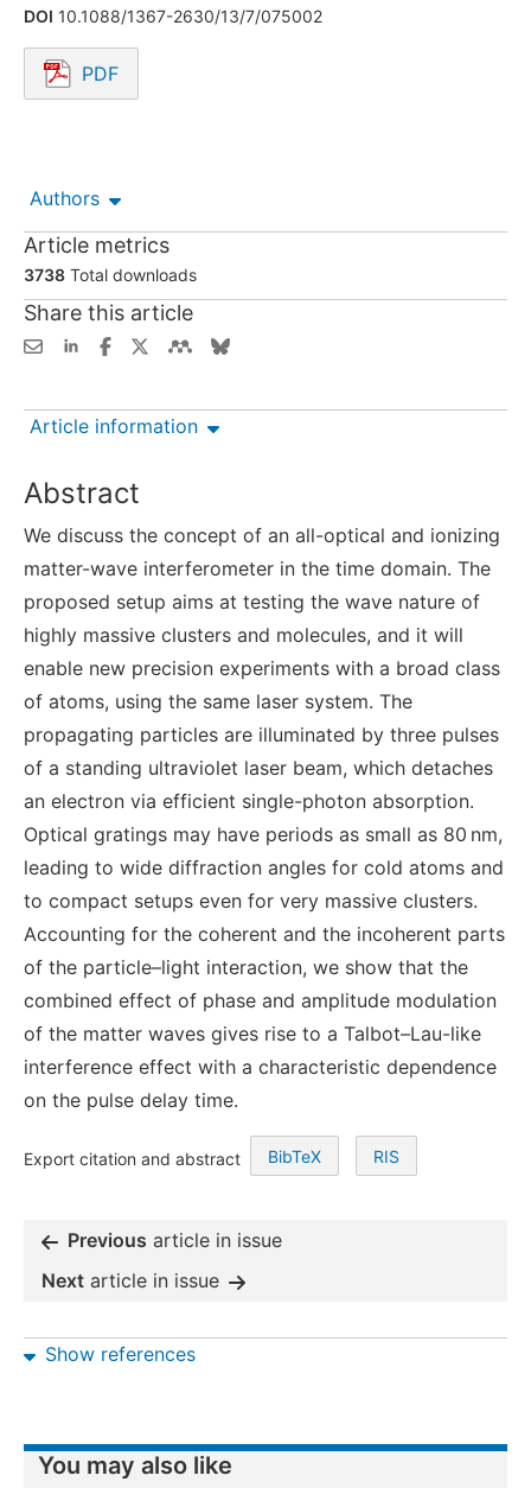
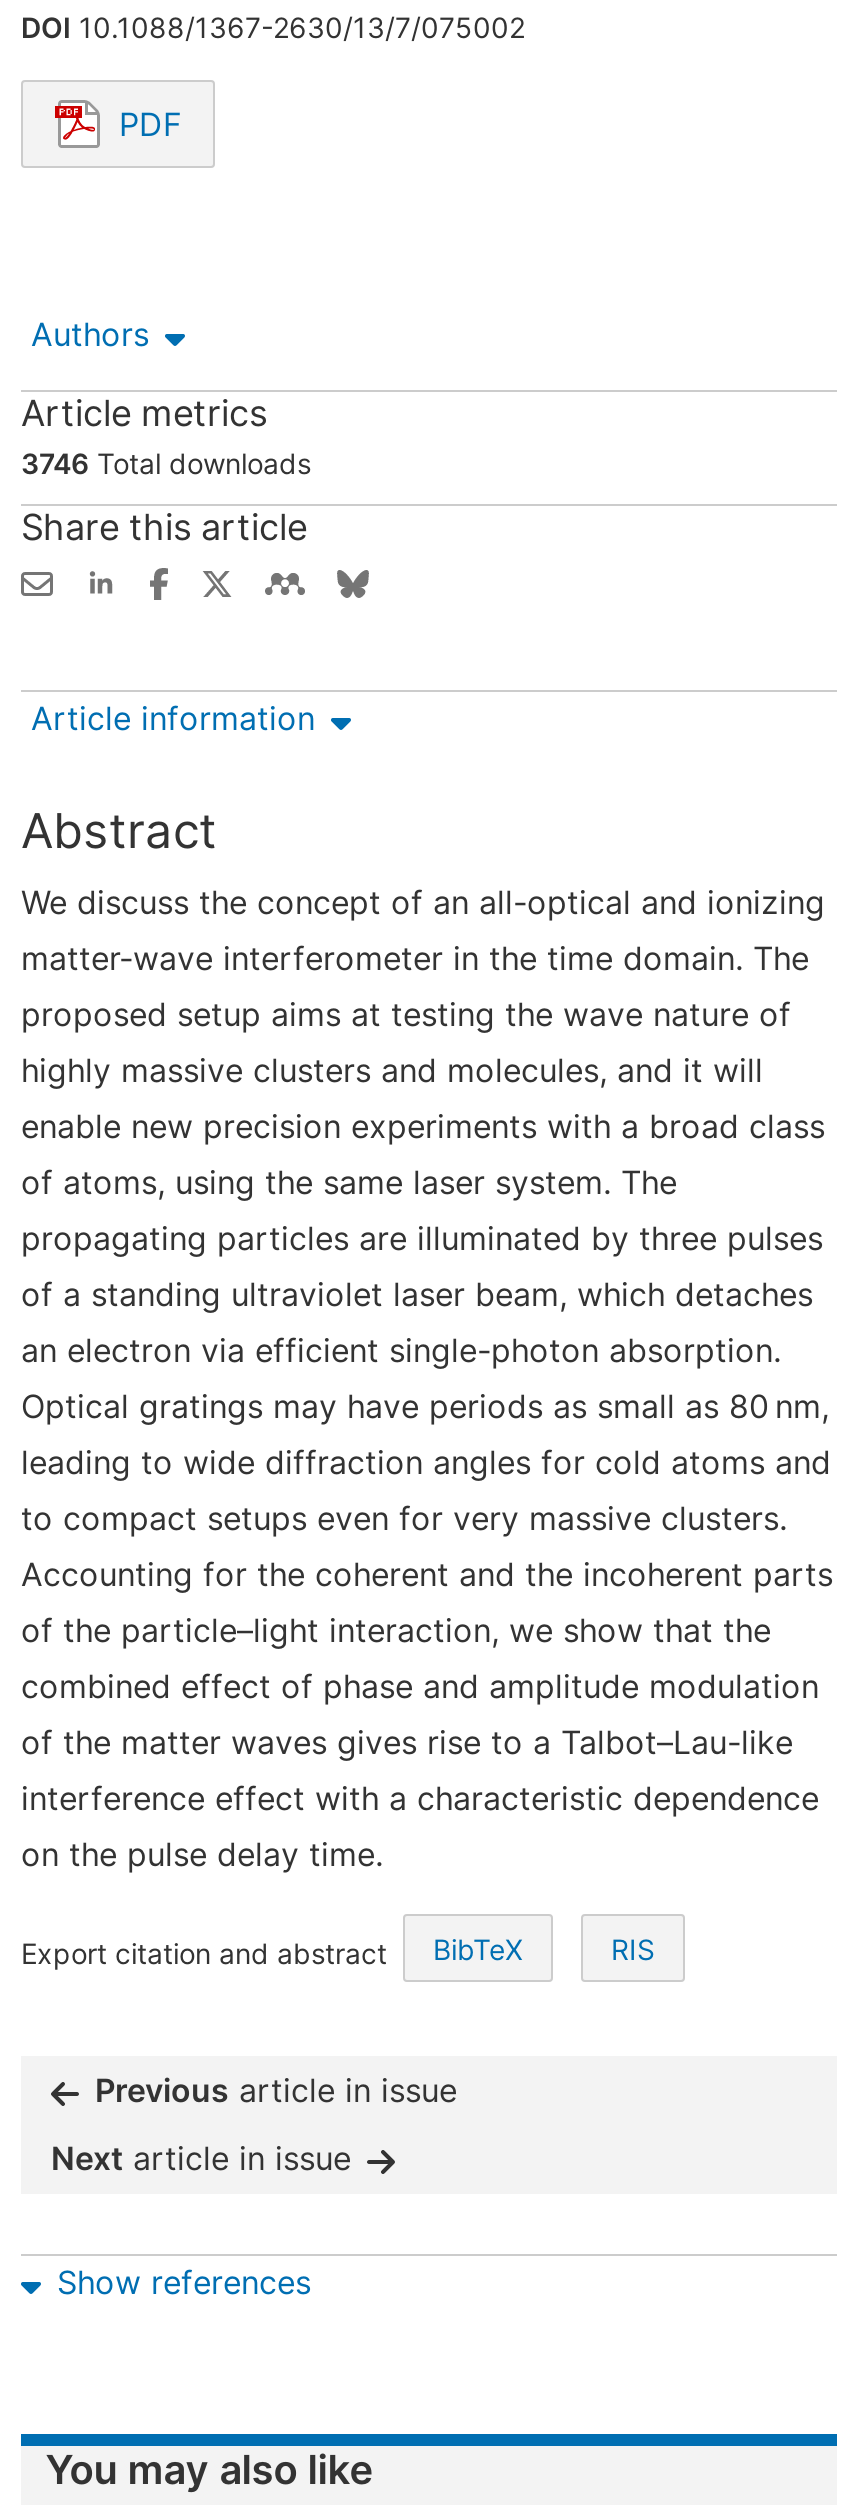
- 3738 Total downloads
+ 3746 Total downloads
